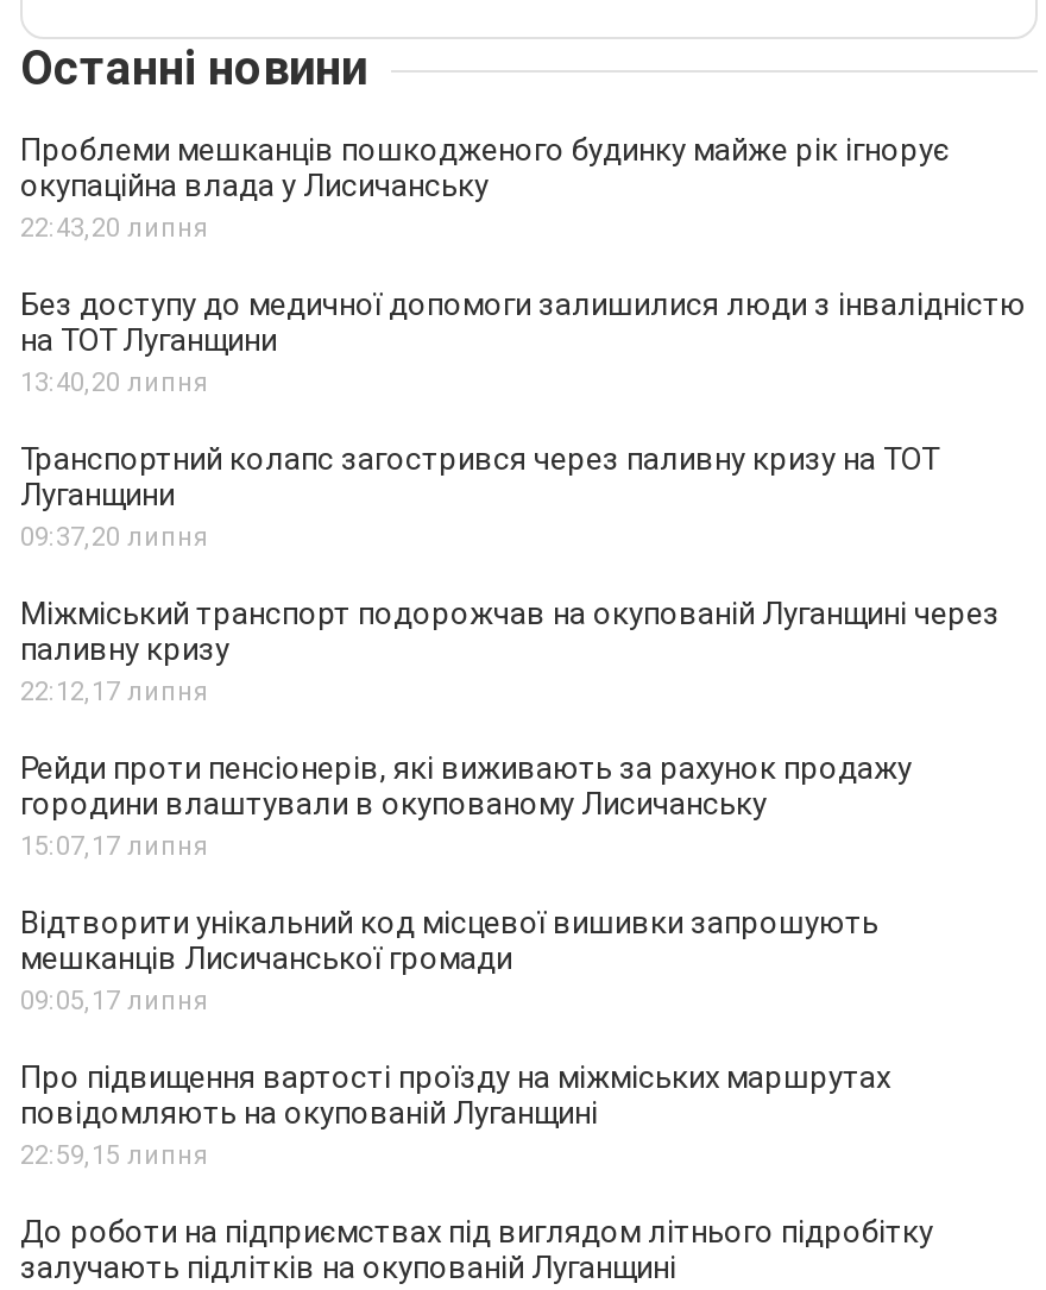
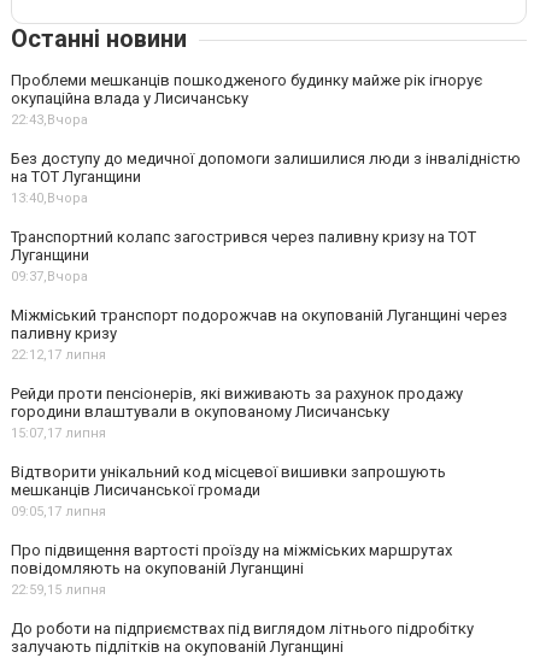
- 22:43,20 липня
+ 22:43,Вчора

- 13:40,20 липня
+ 13:40,Вчора

- 09:37,20 липня
+ 09:37,Вчора
